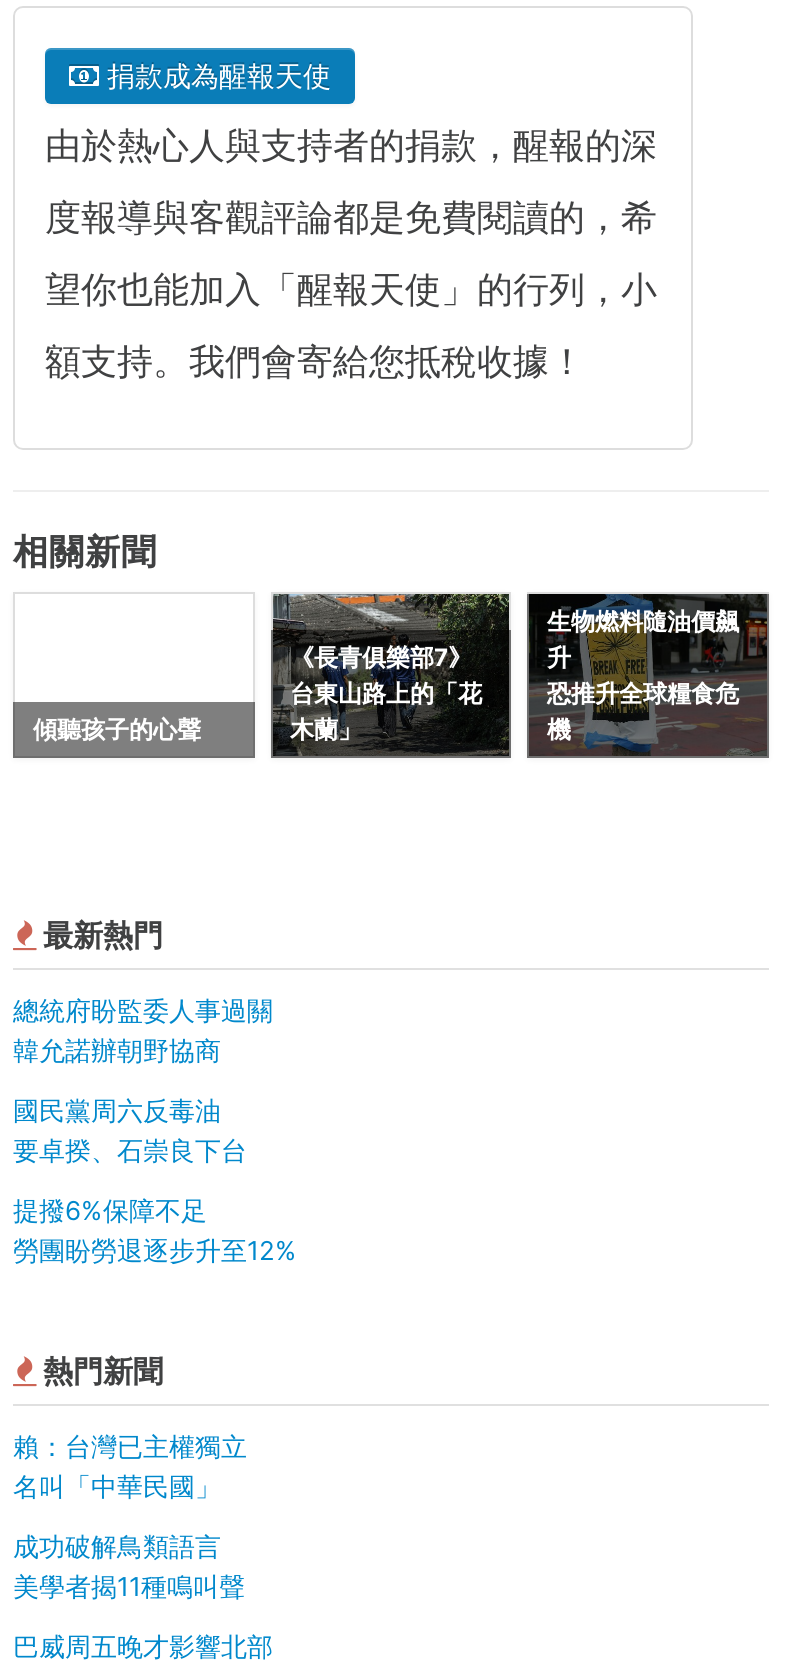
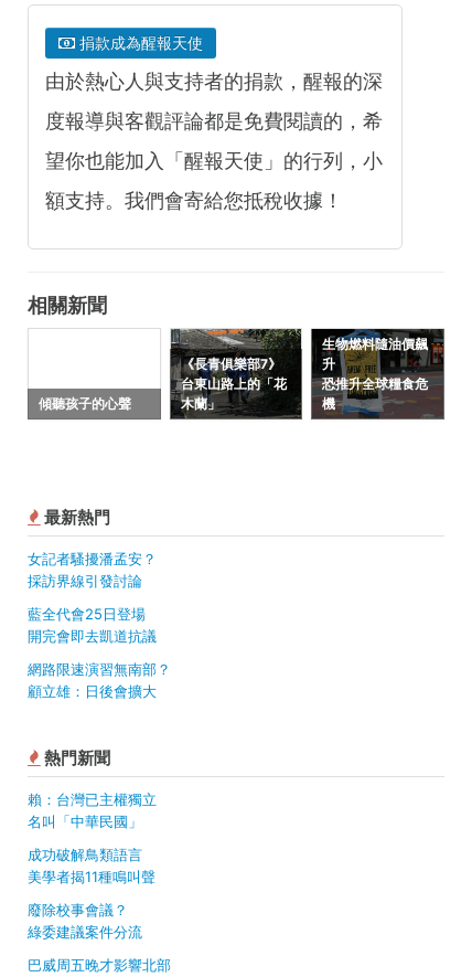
- 總統府盼監委人事過關
- 韓允諾辦朝野協商
+ 女記者騷擾潘孟安？
+ 採訪界線引發討論

- 國民黨周六反毒油
- 要卓揆、石崇良下台
+ 藍全代會25日登場
+ 開完會即去凱道抗議

- 提撥6%保障不足
- 勞團盼勞退逐步升至12%
+ 網路限速演習無南部？
+ 顧立雄：日後會擴大

+ 廢除校事會議？
+ 綠委建議案件分流
